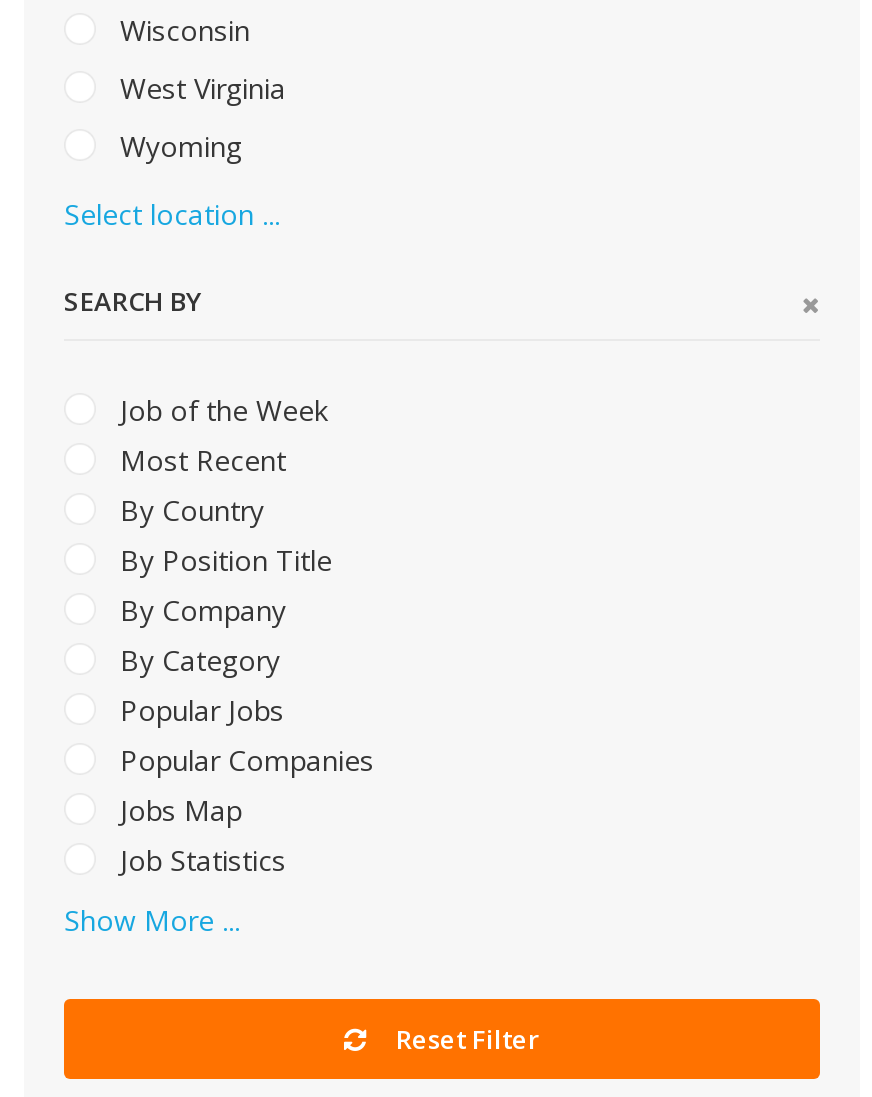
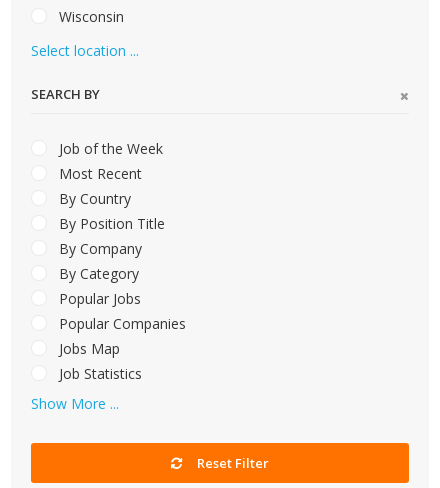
- West Virginia
- Wyoming
